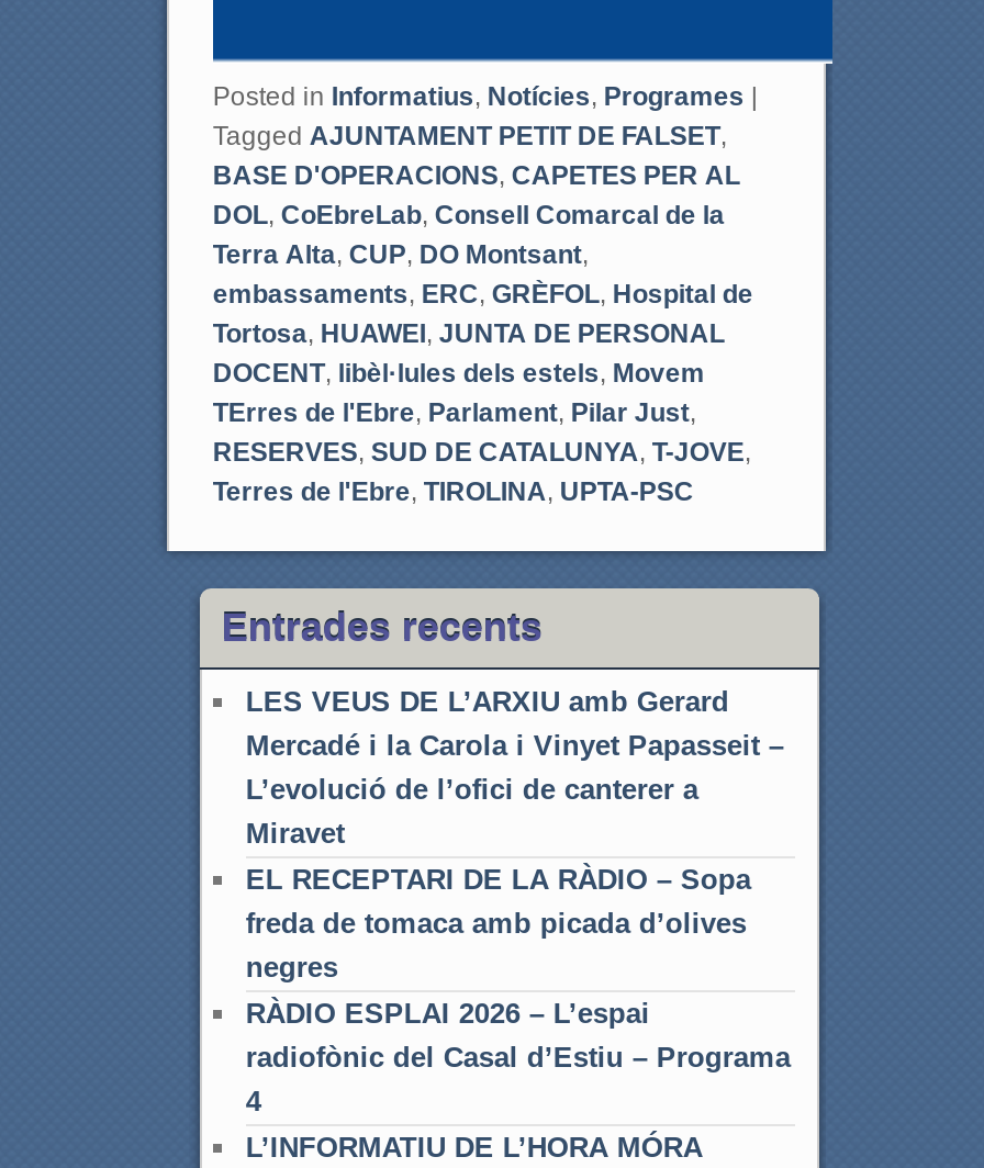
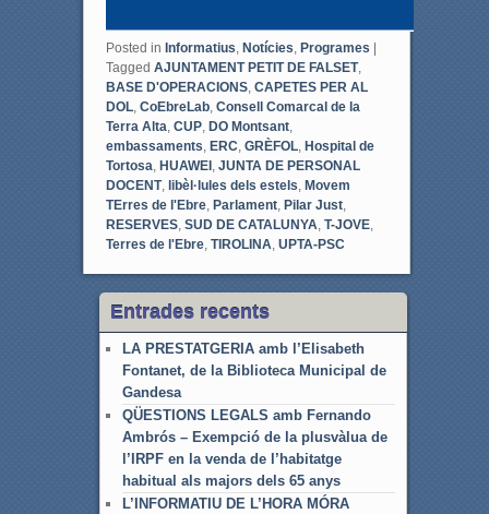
- LES VEUS DE L’ARXIU amb Gerard
- Mercadé i la Carola i Vinyet Papasseit –
- L’evolució de l’ofici de canterer a
- Miravet
- EL RECEPTARI DE LA RÀDIO – Sopa
- freda de tomaca amb picada d’olives
- negres
- RÀDIO ESPLAI 2026 – L’espai
- radiofònic del Casal d’Estiu – Programa
- 4
+ LA PRESTATGERIA amb l’Elisabeth
+ Fontanet, de la Biblioteca Municipal de
+ Gandesa
+ QÜESTIONS LEGALS amb Fernando
+ Ambrós – Exempció de la plusvàlua de
+ l’IRPF en la venda de l’habitatge
+ habitual als majors dels 65 anys
